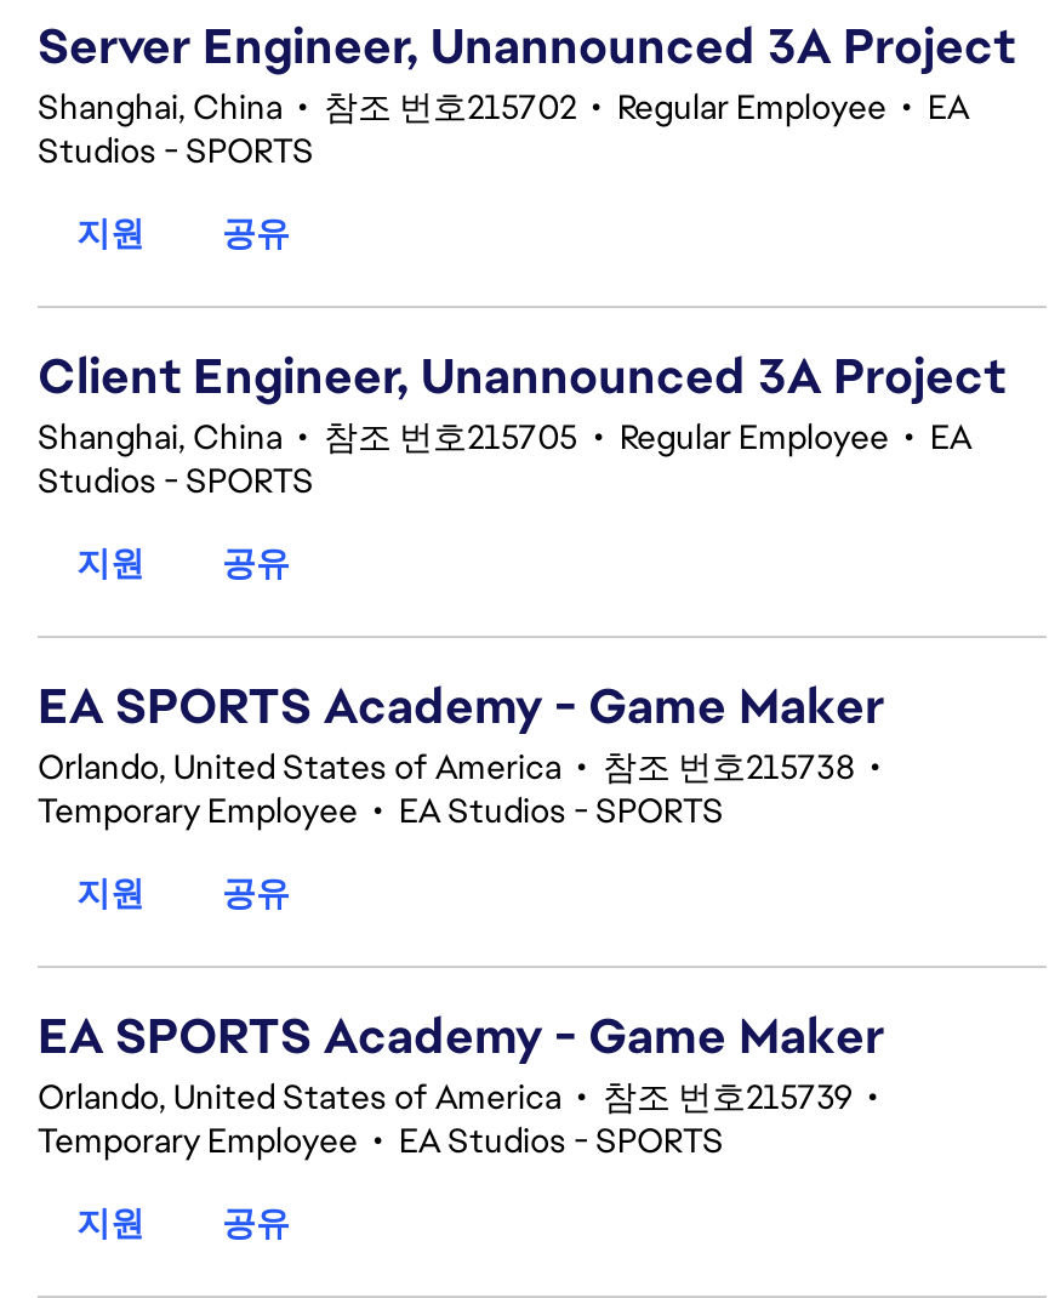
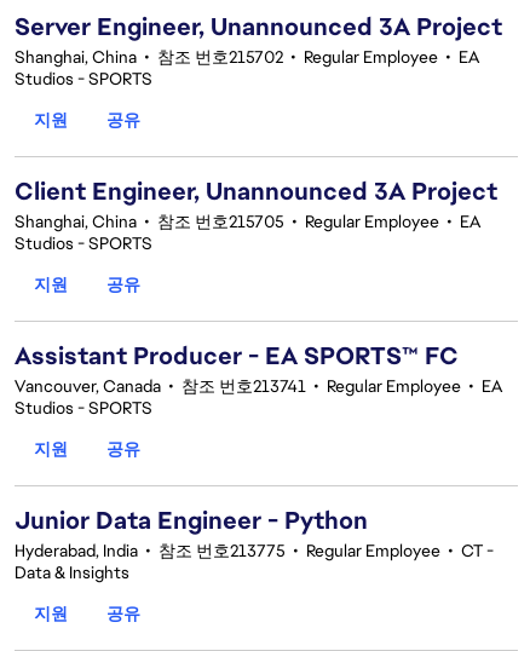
- EA SPORTS Academy - Game Maker
- Orlando, United States of America • 참조 번호215738 •
- Temporary Employee • EA Studios - SPORTS
+ Assistant Producer - EA SPORTS™ FC
+ Vancouver, Canada • 참조 번호213741 • Regular Employee • EA
+ Studios - SPORTS

- EA SPORTS Academy - Game Maker
- Orlando, United States of America • 참조 번호215739 •
- Temporary Employee • EA Studios - SPORTS
+ Junior Data Engineer - Python
+ Hyderabad, India • 참조 번호213775 • Regular Employee • CT -
+ Data & Insights
